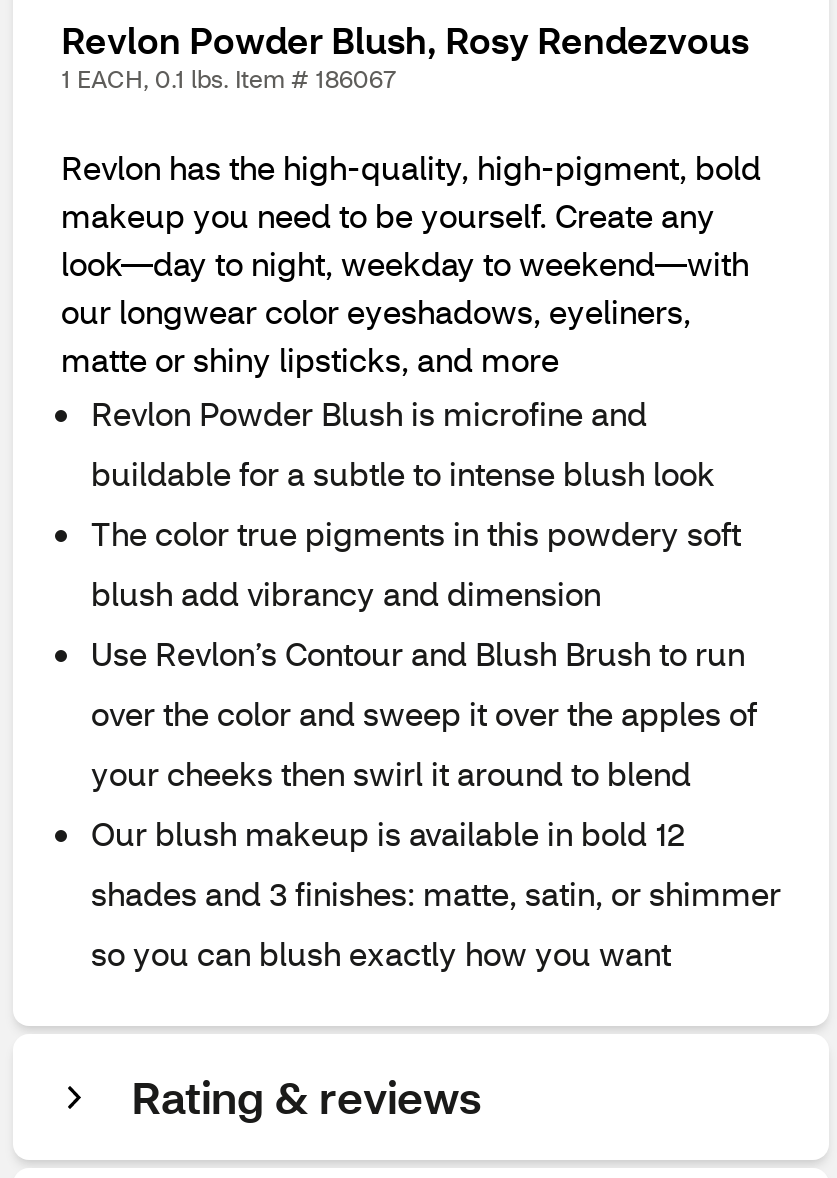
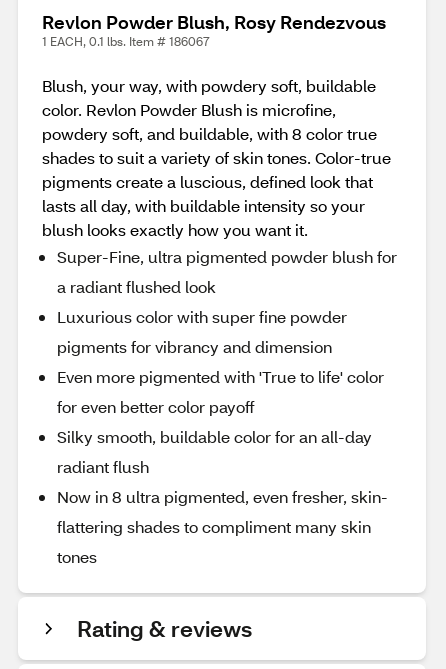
- Revlon has the high-quality, high-pigment, bold
- makeup you need to be yourself. Create any
- look—day to night, weekday to weekend—with
- our longwear color eyeshadows, eyeliners,
- matte or shiny lipsticks, and more
- Revlon Powder Blush is microfine and
- buildable for a subtle to intense blush look
- The color true pigments in this powdery soft
- blush add vibrancy and dimension
- Use Revlon’s Contour and Blush Brush to run
- over the color and sweep it over the apples of
- your cheeks then swirl it around to blend
- Our blush makeup is available in bold 12
- shades and 3 finishes: matte, satin, or shimmer
- so you can blush exactly how you want
+ Blush, your way, with powdery soft, buildable
+ color. Revlon Powder Blush is microfine,
+ powdery soft, and buildable, with 8 color true
+ shades to suit a variety of skin tones. Color-true
+ pigments create a luscious, defined look that
+ lasts all day, with buildable intensity so your
+ blush looks exactly how you want it.
+ Super-Fine, ultra pigmented powder blush for
+ a radiant flushed look
+ Luxurious color with super fine powder
+ pigments for vibrancy and dimension
+ Even more pigmented with 'True to life' color
+ for even better color payoff
+ Silky smooth, buildable color for an all-day
+ radiant flush
+ Now in 8 ultra pigmented, even fresher, skin-
+ flattering shades to compliment many skin
+ tones
